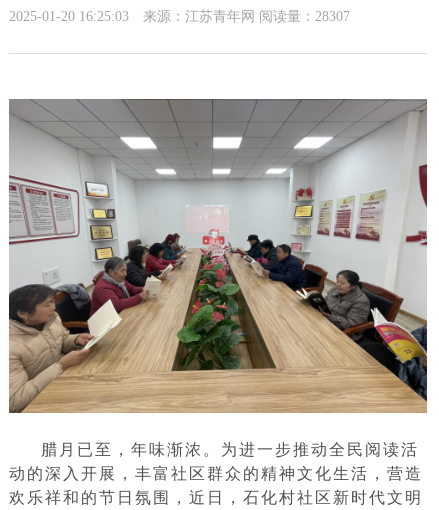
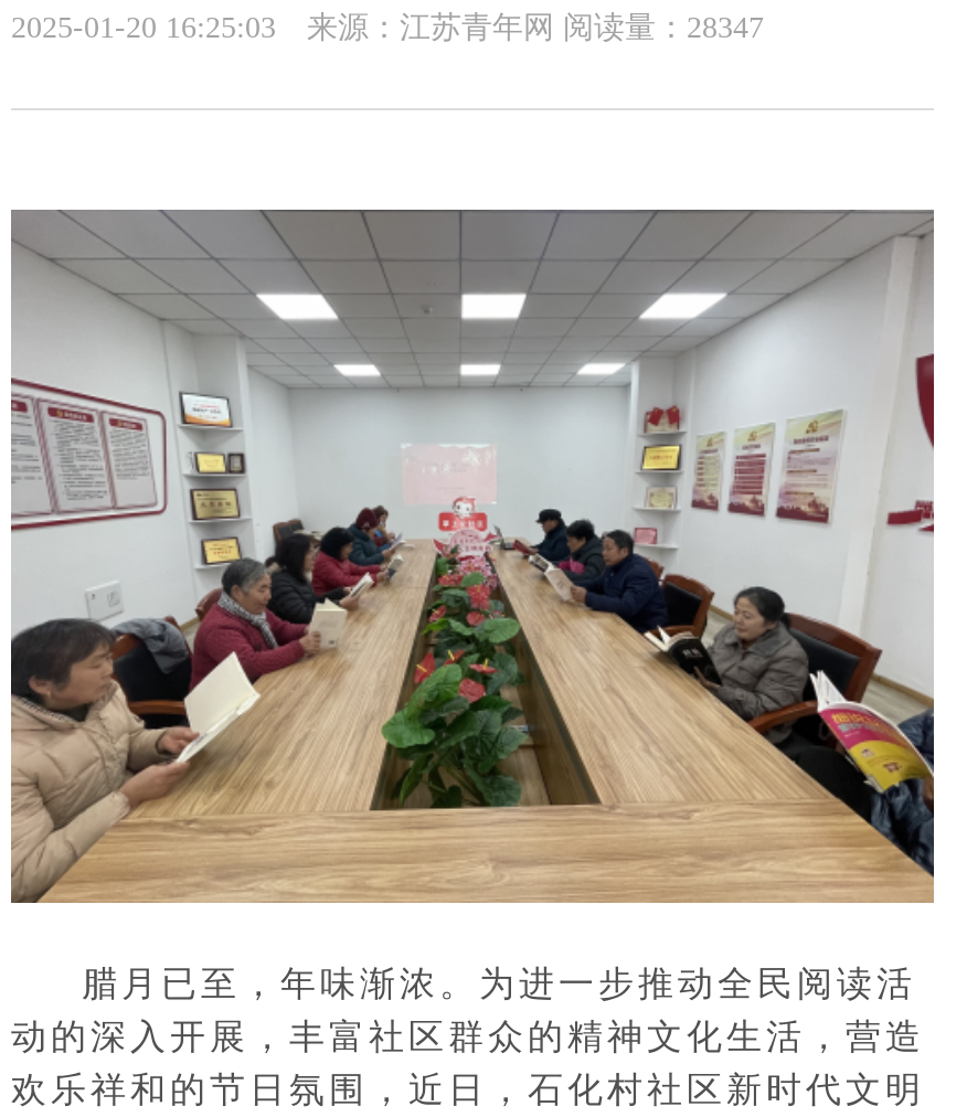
- 来源：江苏青年网阅读量：28307
+ 来源：江苏青年网阅读量：28347
